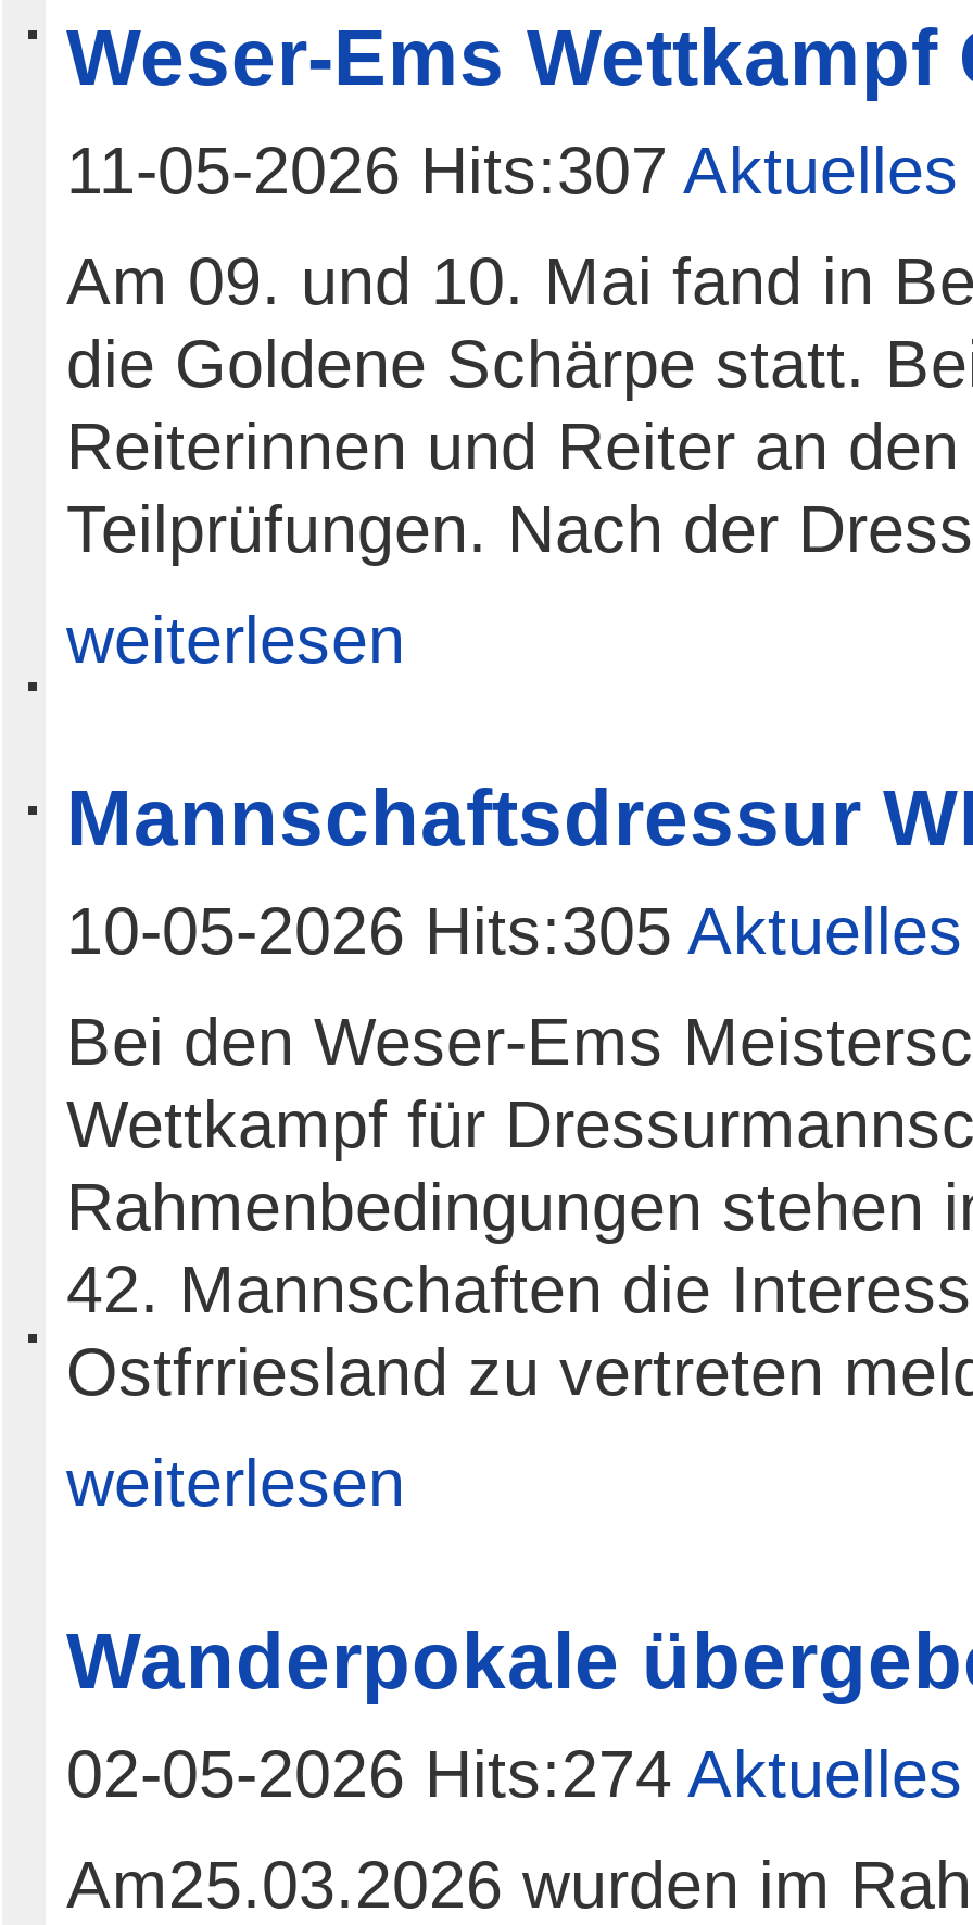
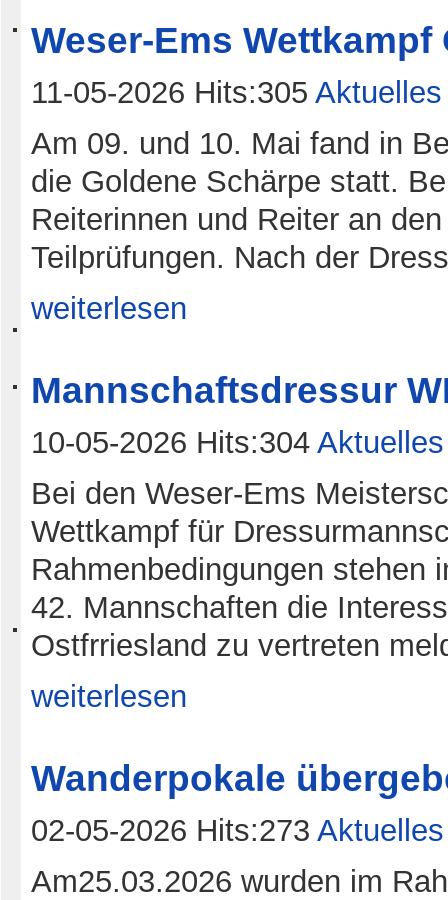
- 11-05-2026 Hits:307 Aktuelles
+ 11-05-2026 Hits:305 Aktuelles

- 10-05-2026 Hits:305 Aktuelles
+ 10-05-2026 Hits:304 Aktuelles

- 02-05-2026 Hits:274 Aktuelles
+ 02-05-2026 Hits:273 Aktuelles
